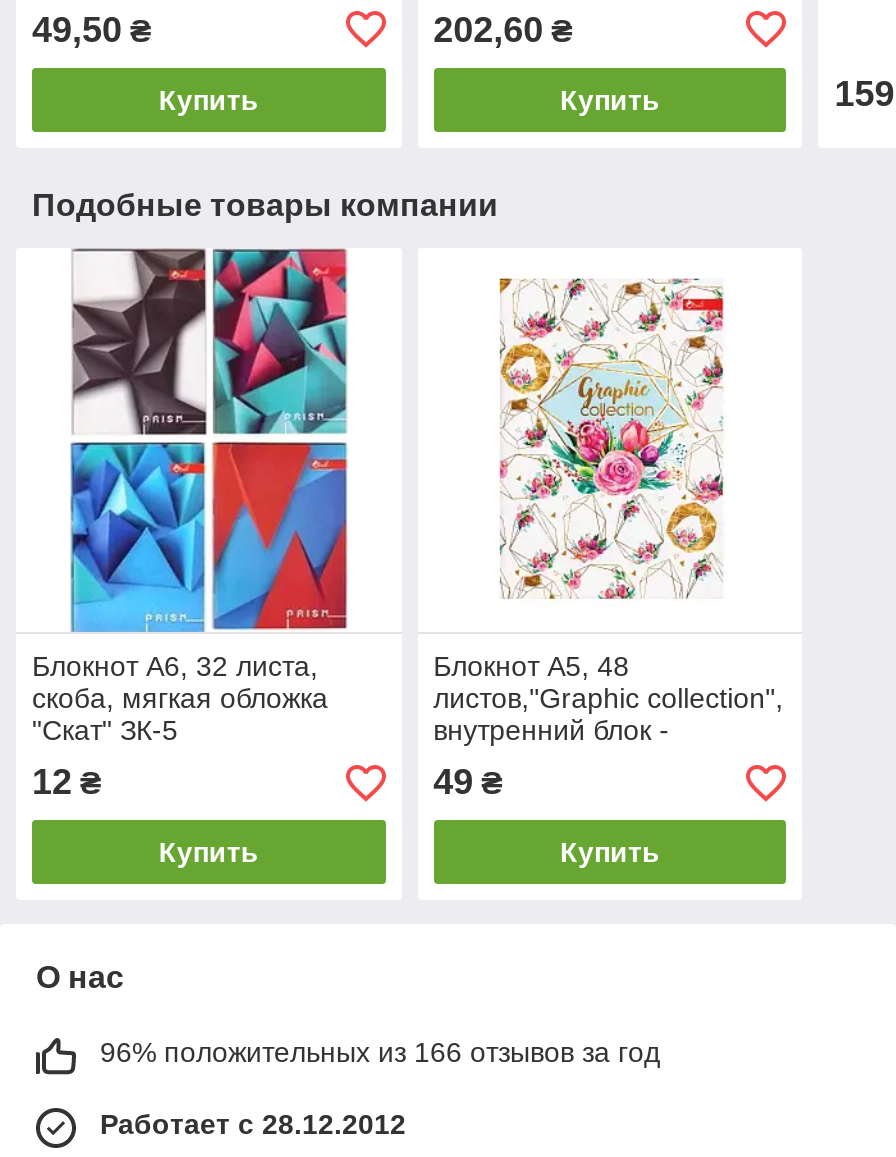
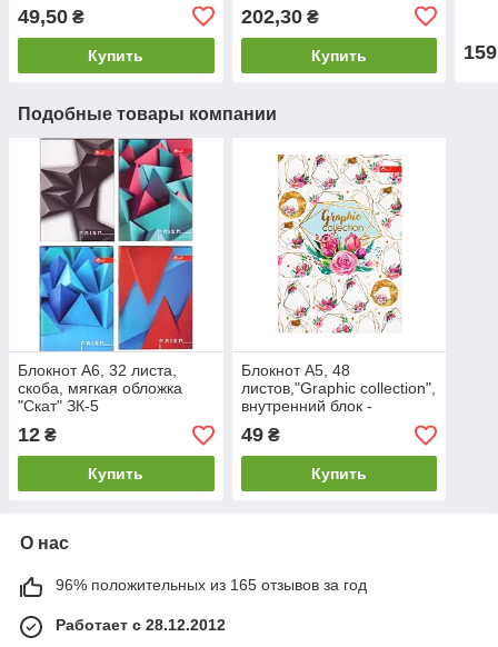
- 202,60 ₴
+ 202,30 ₴

- 96% положительных из 166 отзывов за год
+ 96% положительных из 165 отзывов за год
